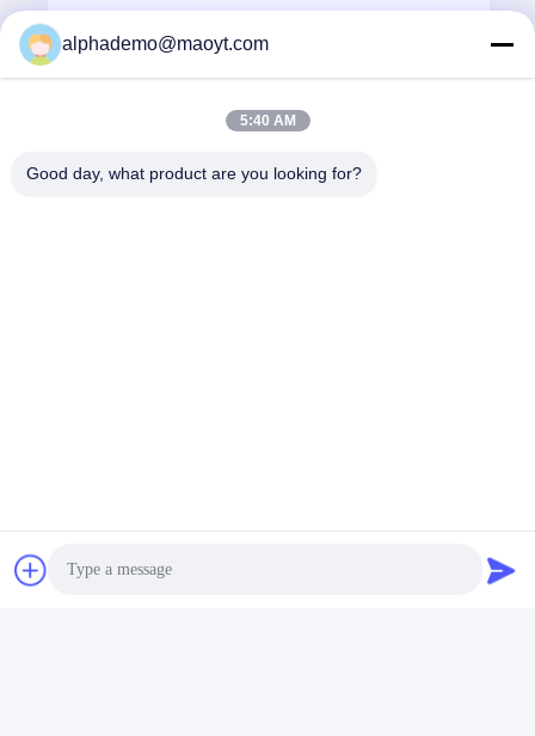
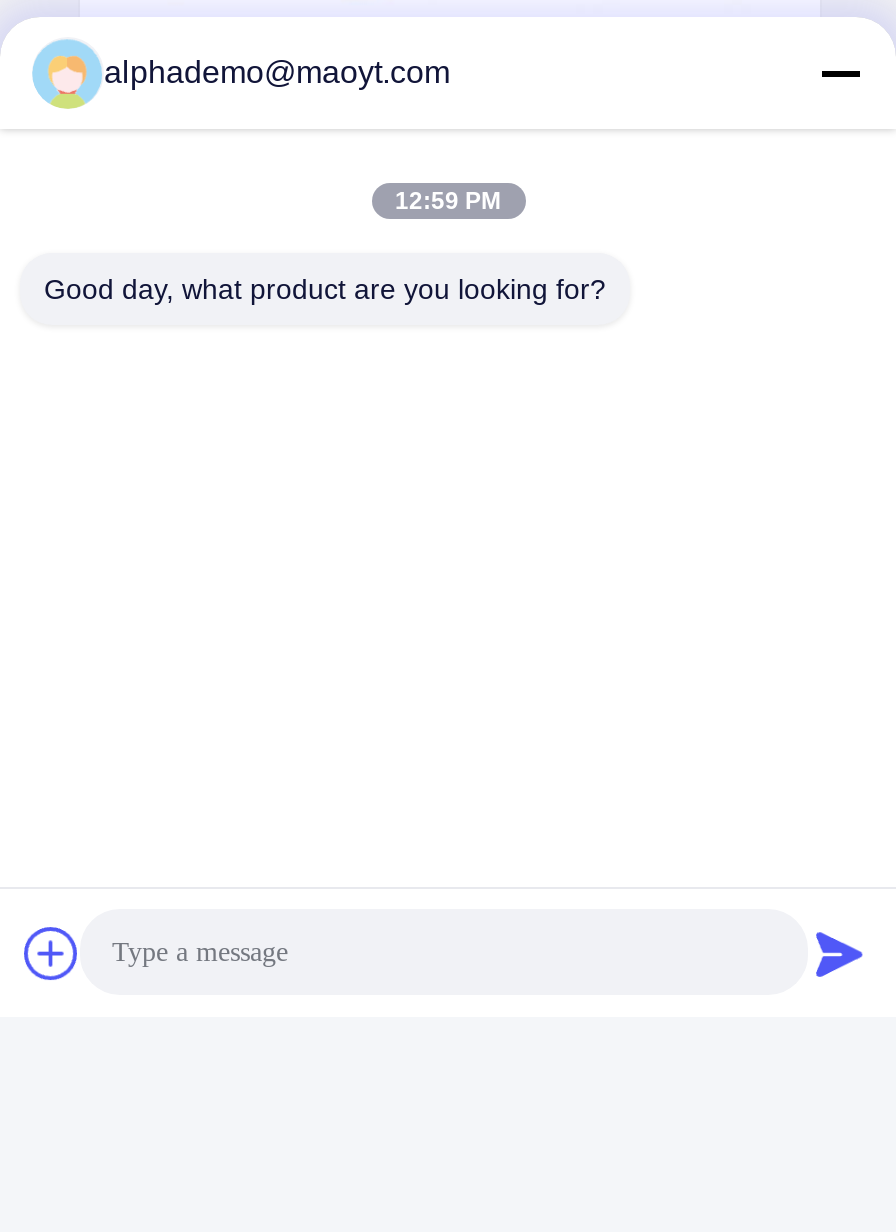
- 5:40 AM
+ 12:59 PM
